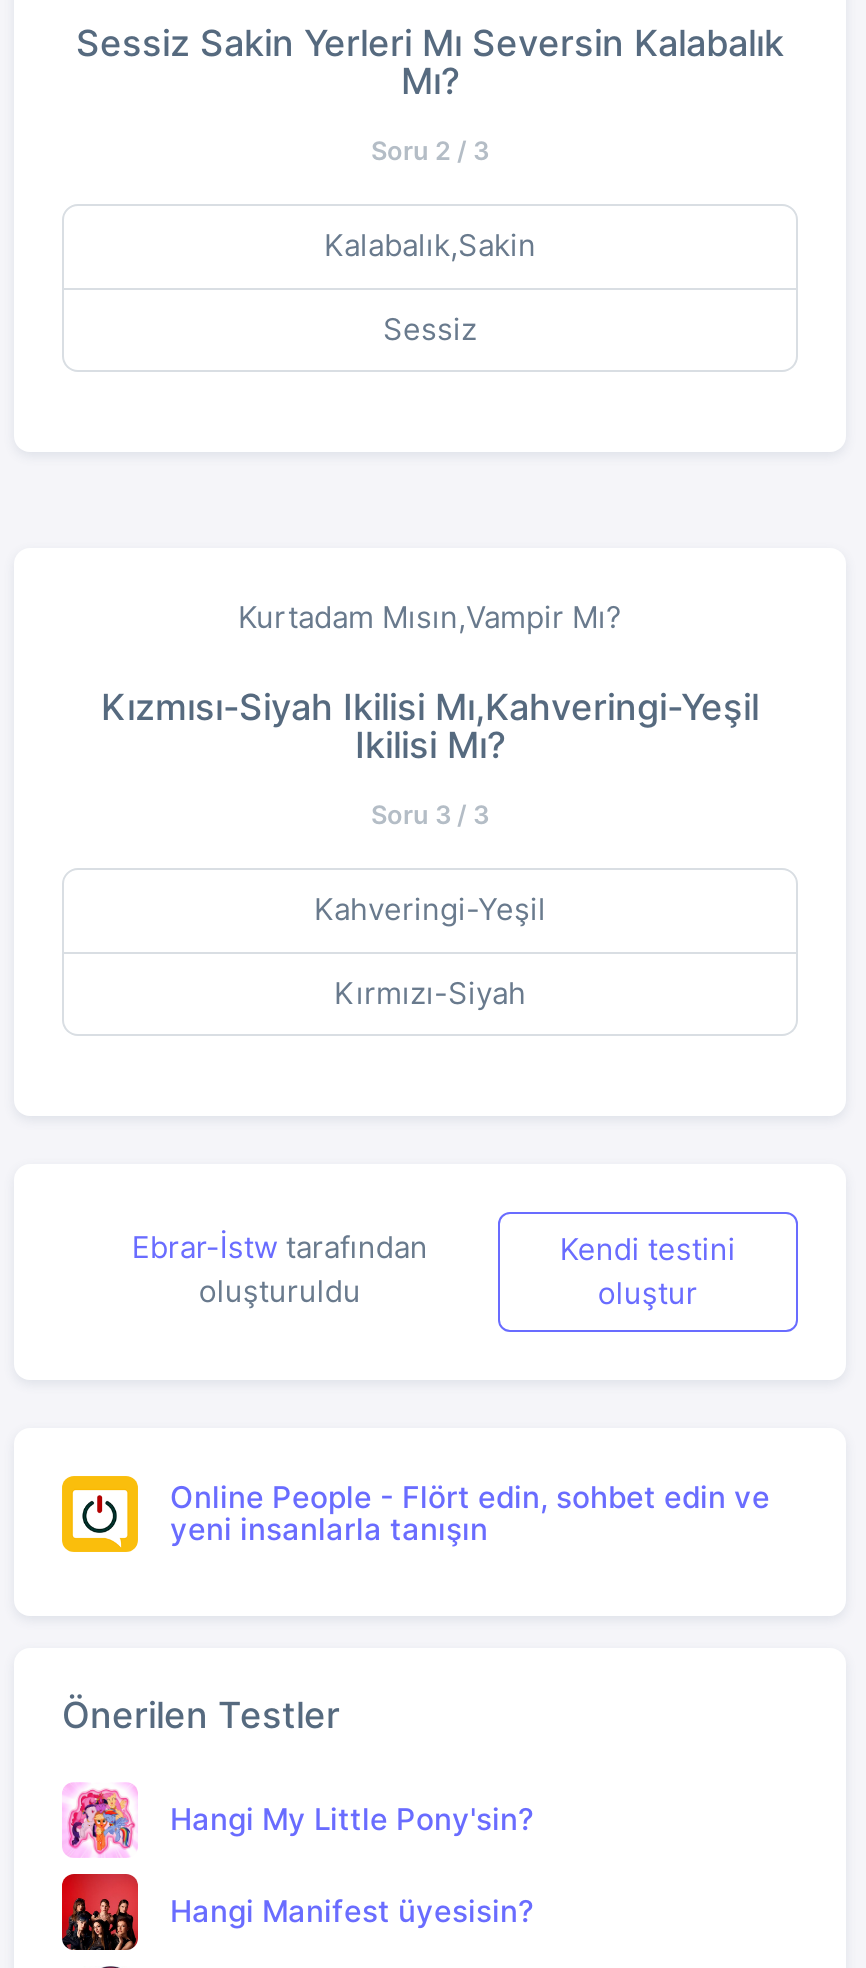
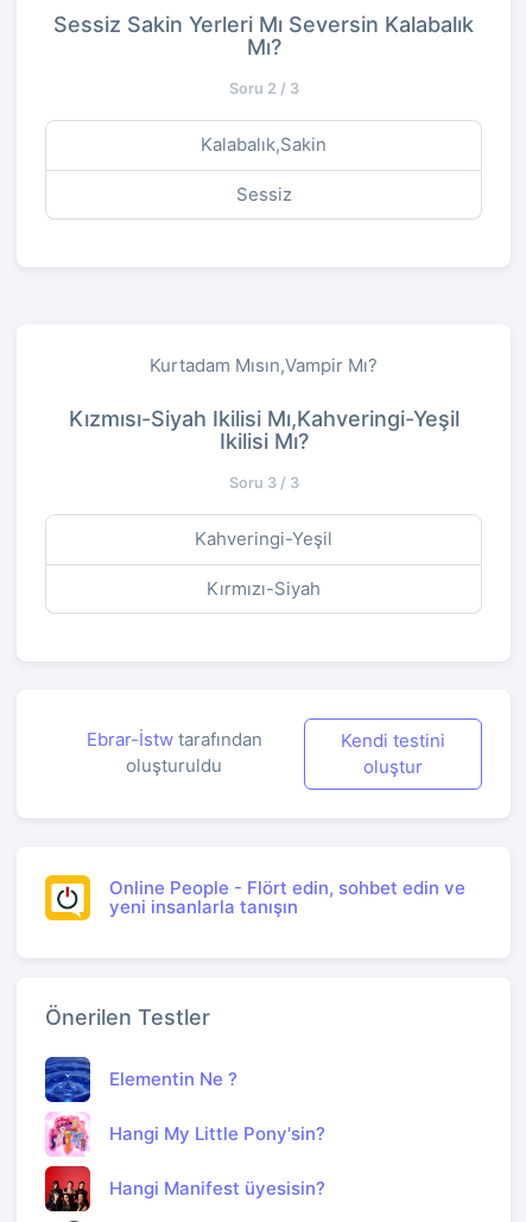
+ [image]
+ Elementin Ne ?
